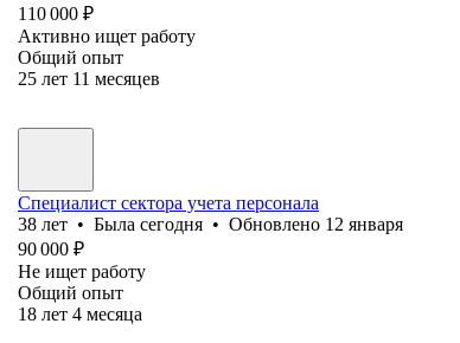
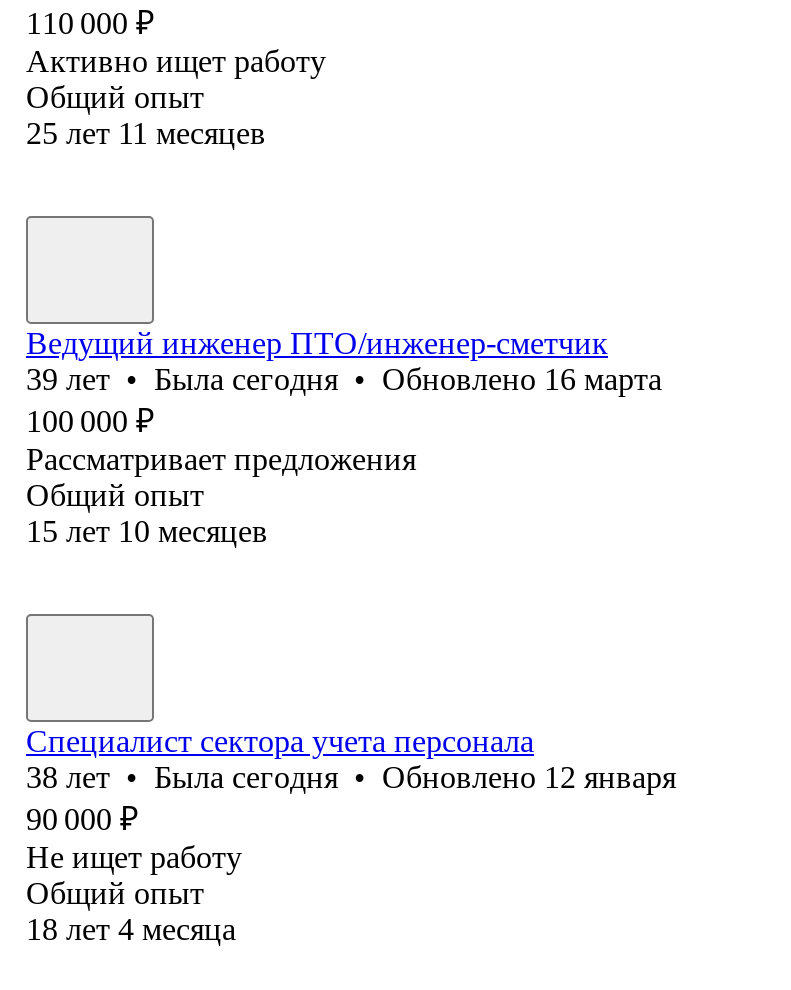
+ Ведущий инженер ПТО/инженер-сметчик
+ 39 лет • Была сегодня • Обновлено 16 марта
+ 100 000 ₽
+ Рассматривает предложения
+ Общий опыт
+ 15 лет 10 месяцев
